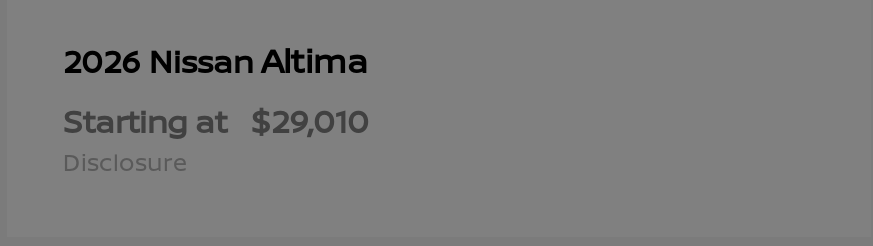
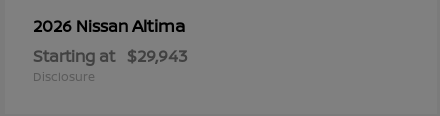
- Starting at $29,010
+ Starting at $29,943
